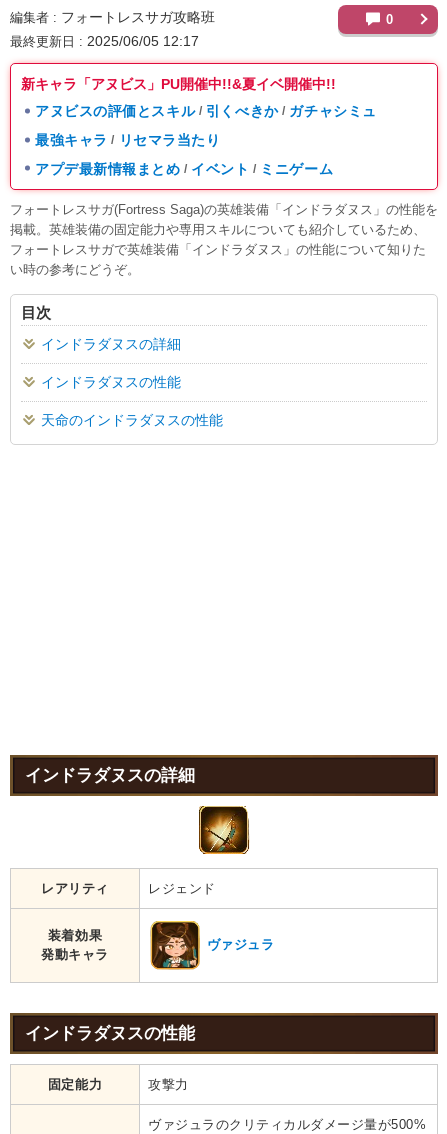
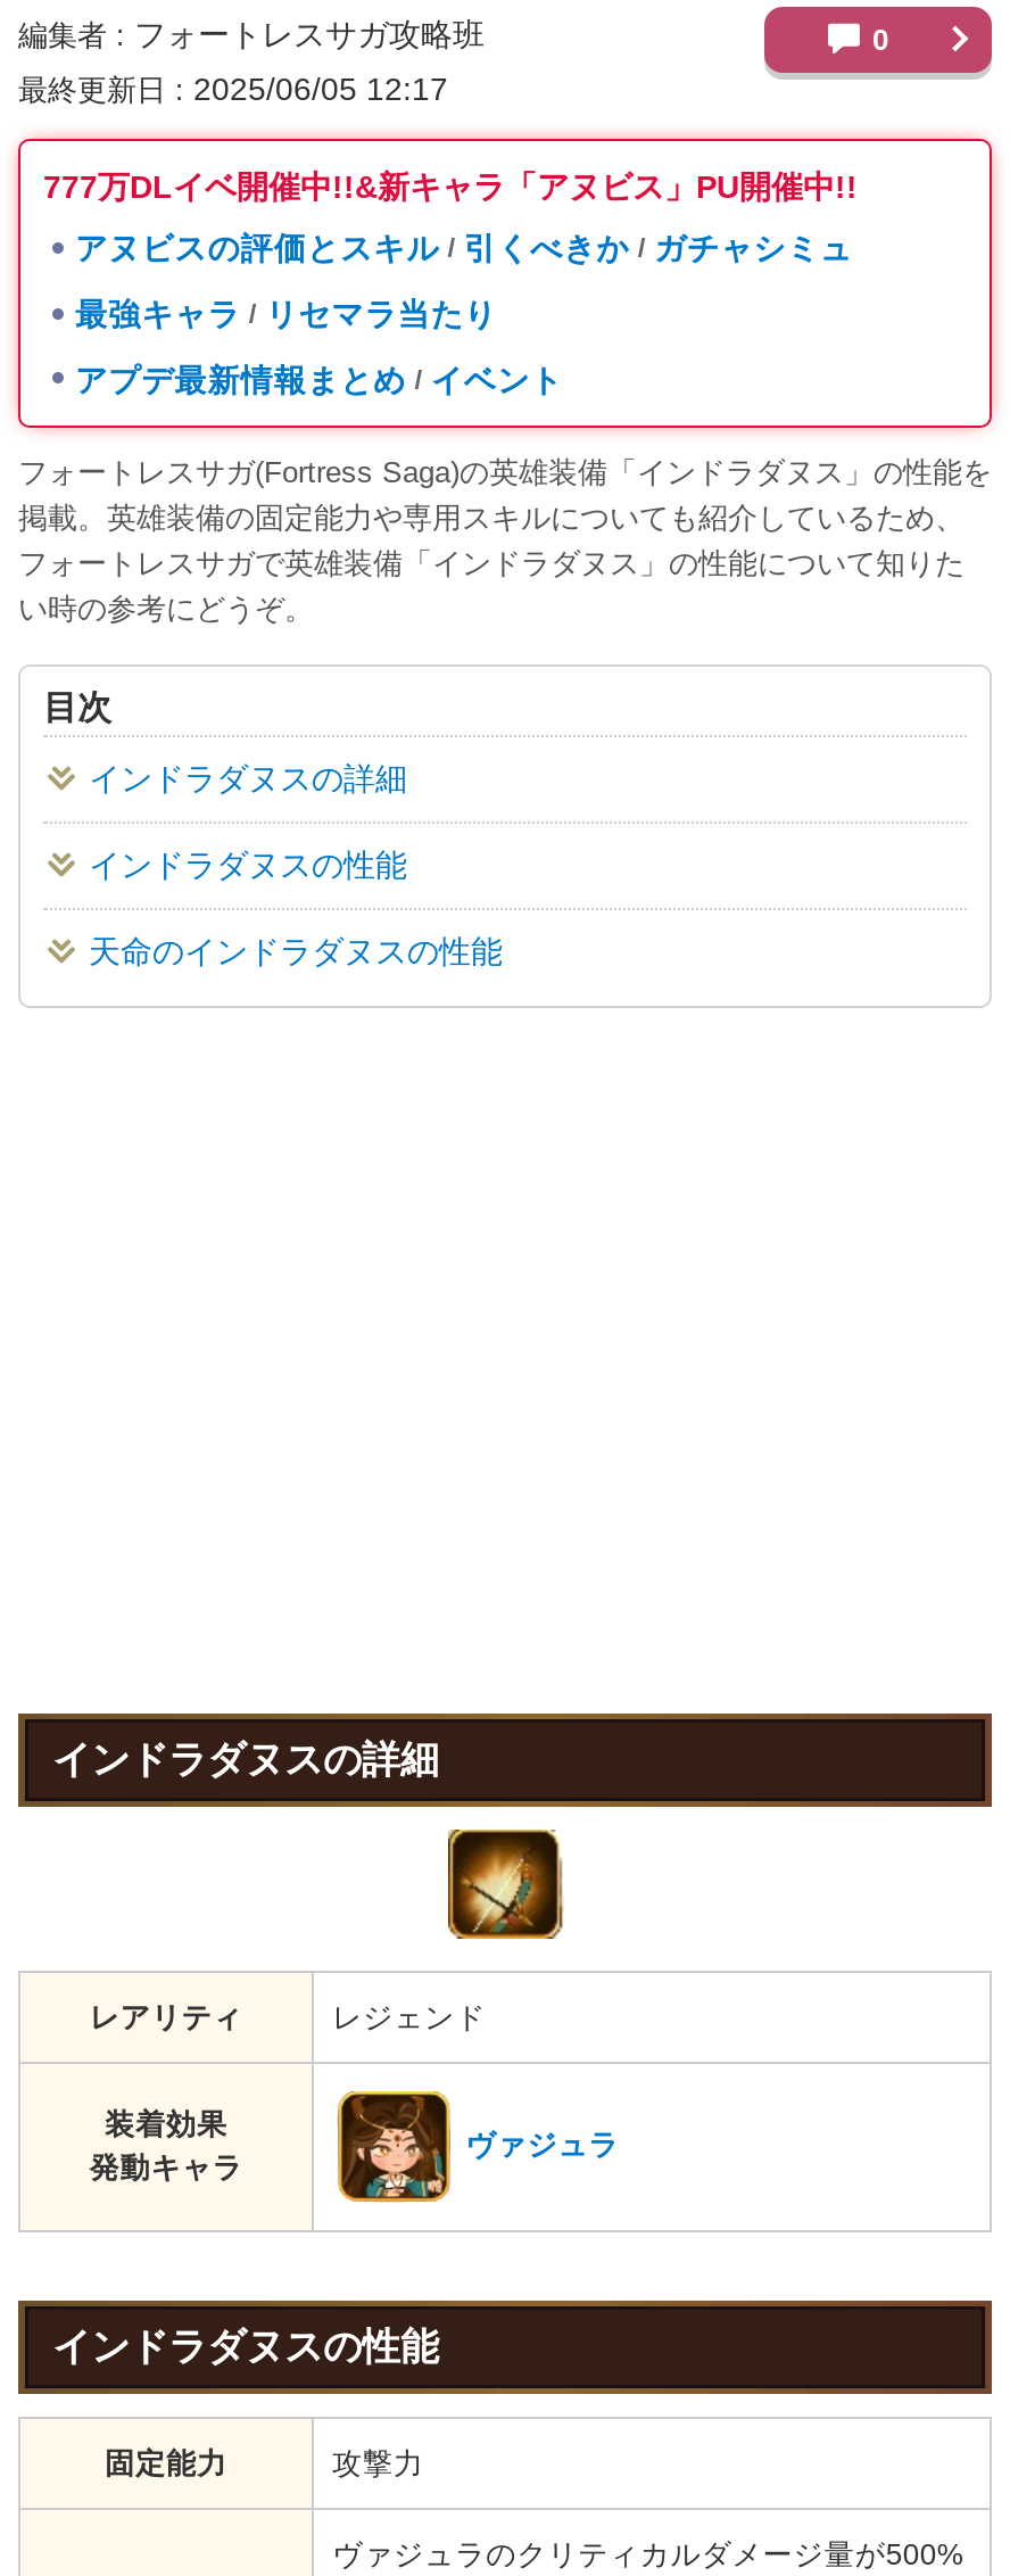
- 新キャラ「アヌビス」PU開催中!!&夏イベ開催中!!
+ 777万DLイベ開催中!!&新キャラ「アヌビス」PU開催中!!

- アプデ最新情報まとめ / イベント / ミニゲーム
+ アプデ最新情報まとめ / イベント
